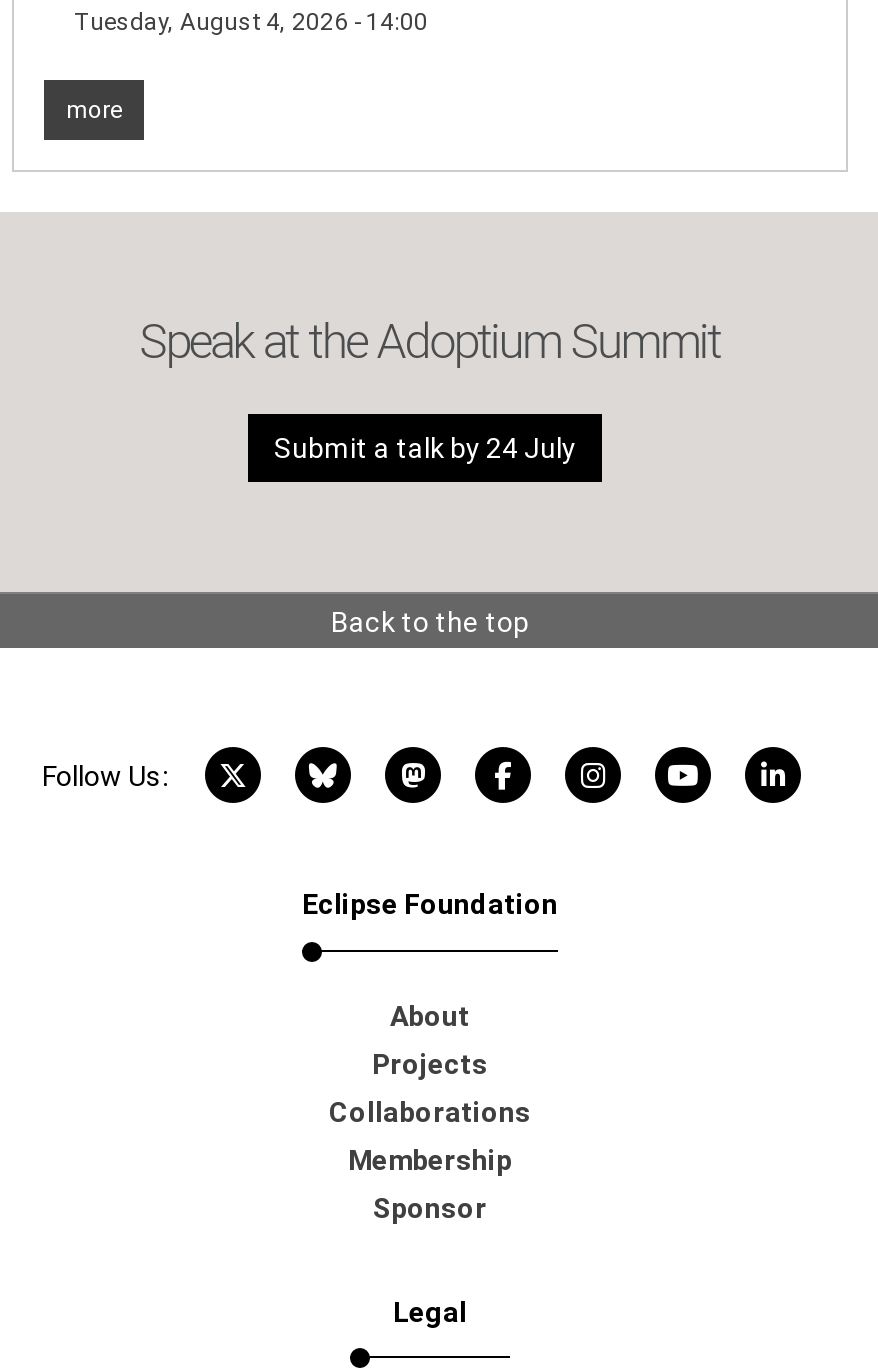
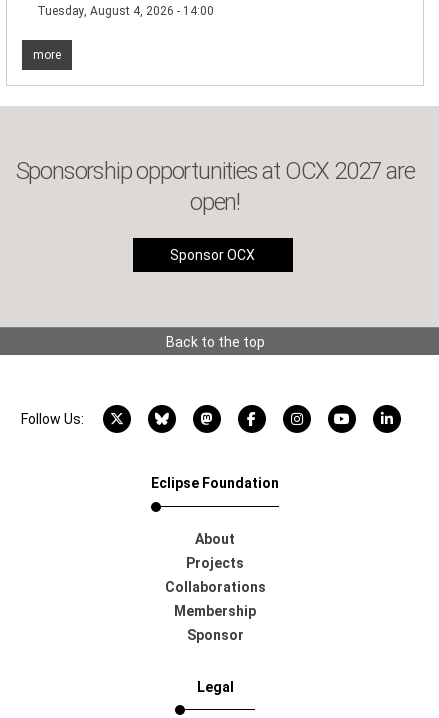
- Speak at the Adoptium Summit
+ Sponsorship opportunities at OCX 2027 are
+ open!

- Submit a talk by 24 July
+ Sponsor OCX
